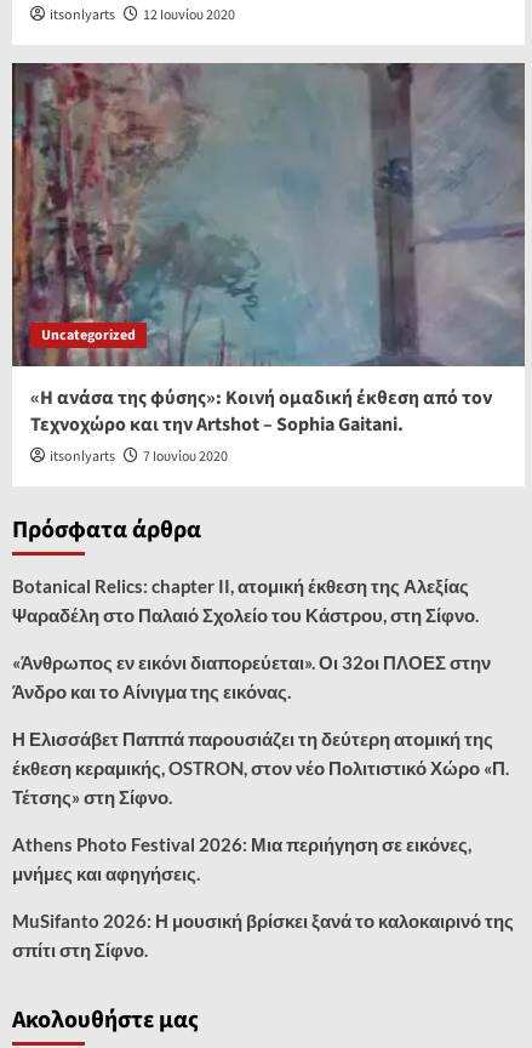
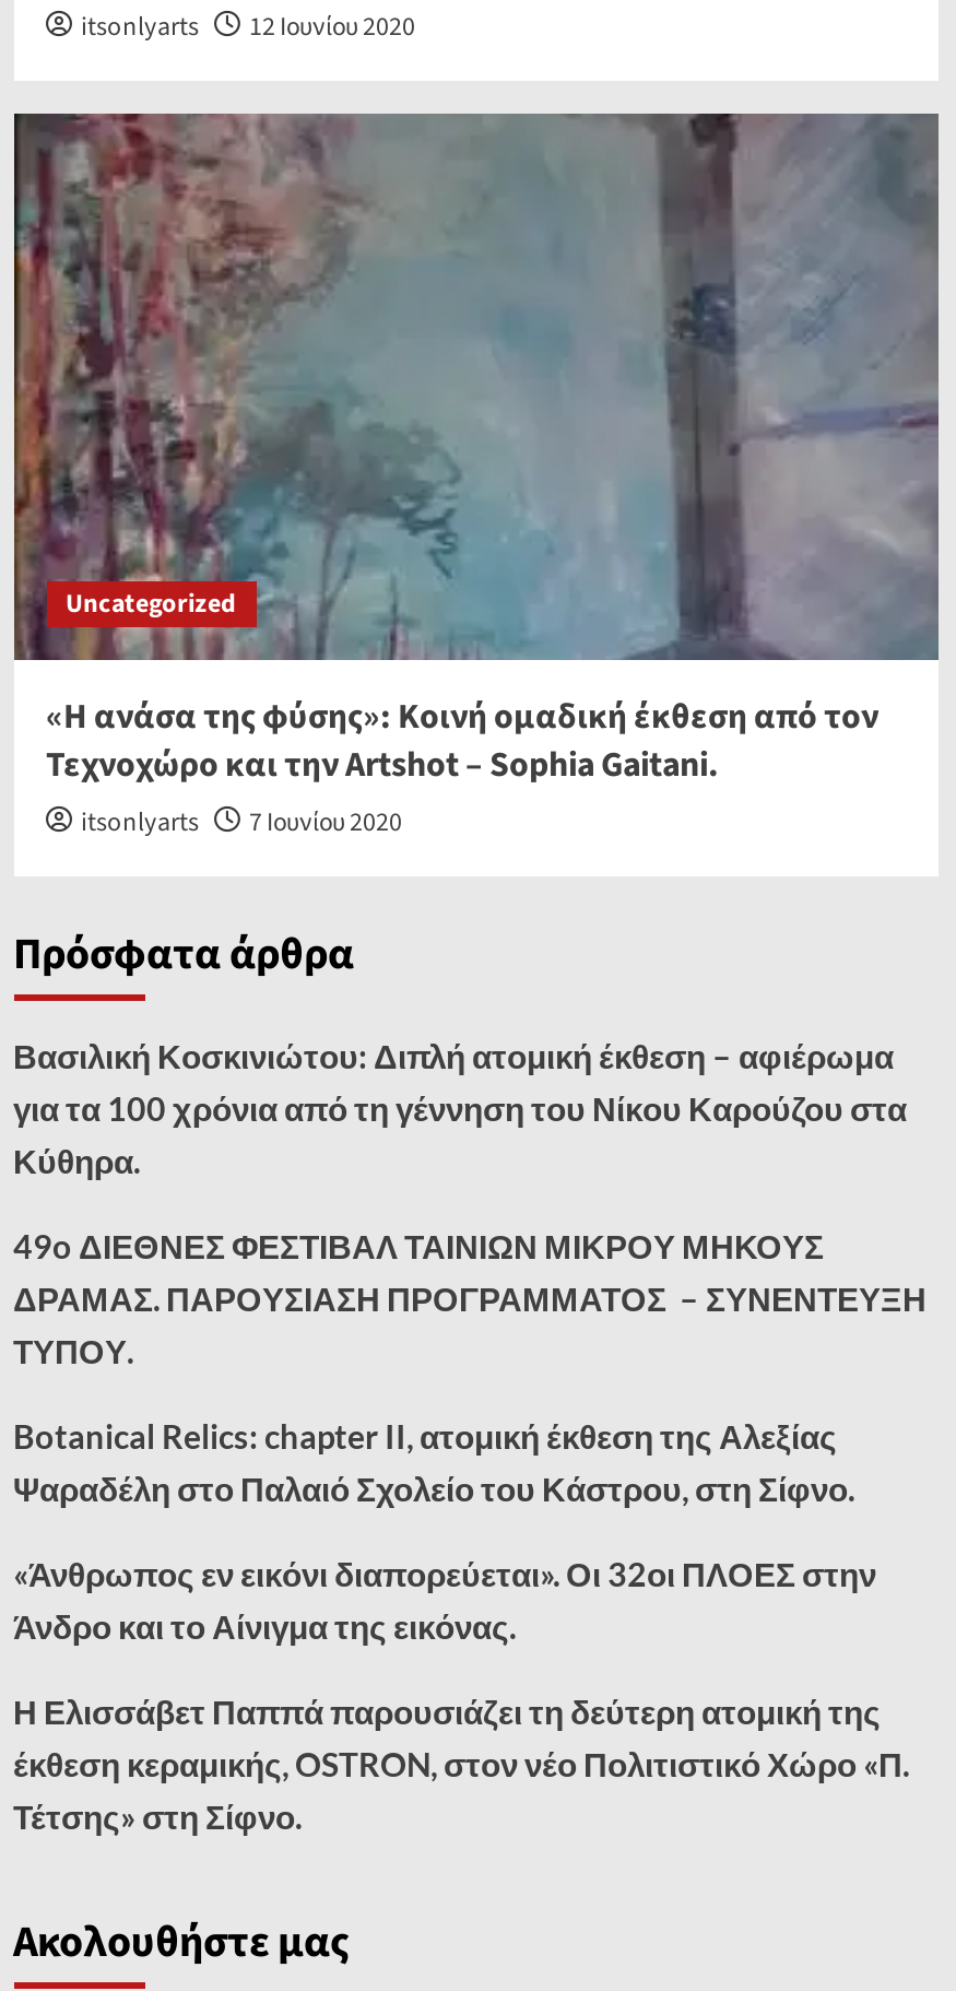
+ Βασιλική Κοσκινιώτου: Διπλή ατομική έκθεση – αφιέρωμα
+ για τα 100 χρόνια από τη γέννηση του Νίκου Καρούζου στα
+ Κύθηρα.
+ 49o ΔΙΕΘΝΕΣ ΦΕΣΤΙΒΑΛ ΤΑΙΝΙΩΝ ΜΙΚΡΟΥ ΜΗΚΟΥΣ
+ ΔΡΑΜΑΣ. ΠΑΡΟΥΣΙΑΣΗ ΠΡΟΓΡΑΜΜΑΤΟΣ – ΣΥΝΕΝΤΕΥΞΗ
+ ΤΥΠΟΥ.

moved down: Botanical Relics: chapter II, ατομική έκθεση της Αλεξίας | Ψαραδέλη στο Παλαιό Σχολείο του Κάστρου, στη Σίφνο. | «Άνθρωπος εν εικόνι διαπορεύεται». Οι 32οι ΠΛΟΕΣ στην | Άνδρο και το Αίνιγμα της εικόνας. | Η Ελισσάβετ Παππά παρουσιάζει τη δεύτερη ατομική της | έκθεση κεραμικής, OSTRON, στον νέο Πολιτιστικό Χώρο «Π. | Τέτσης» στη Σίφνο.

- Athens Photo Festival 2026: Μια περιήγηση σε εικόνες,
- μνήμες και αφηγήσεις.
- MuSifanto 2026: Η μουσική βρίσκει ξανά το καλοκαιρινό της
- σπίτι στη Σίφνο.
